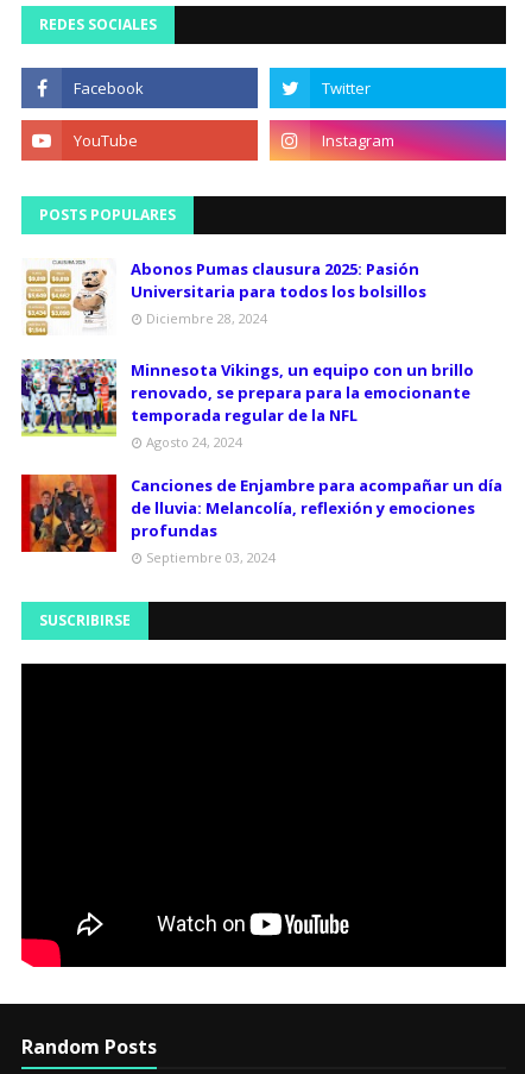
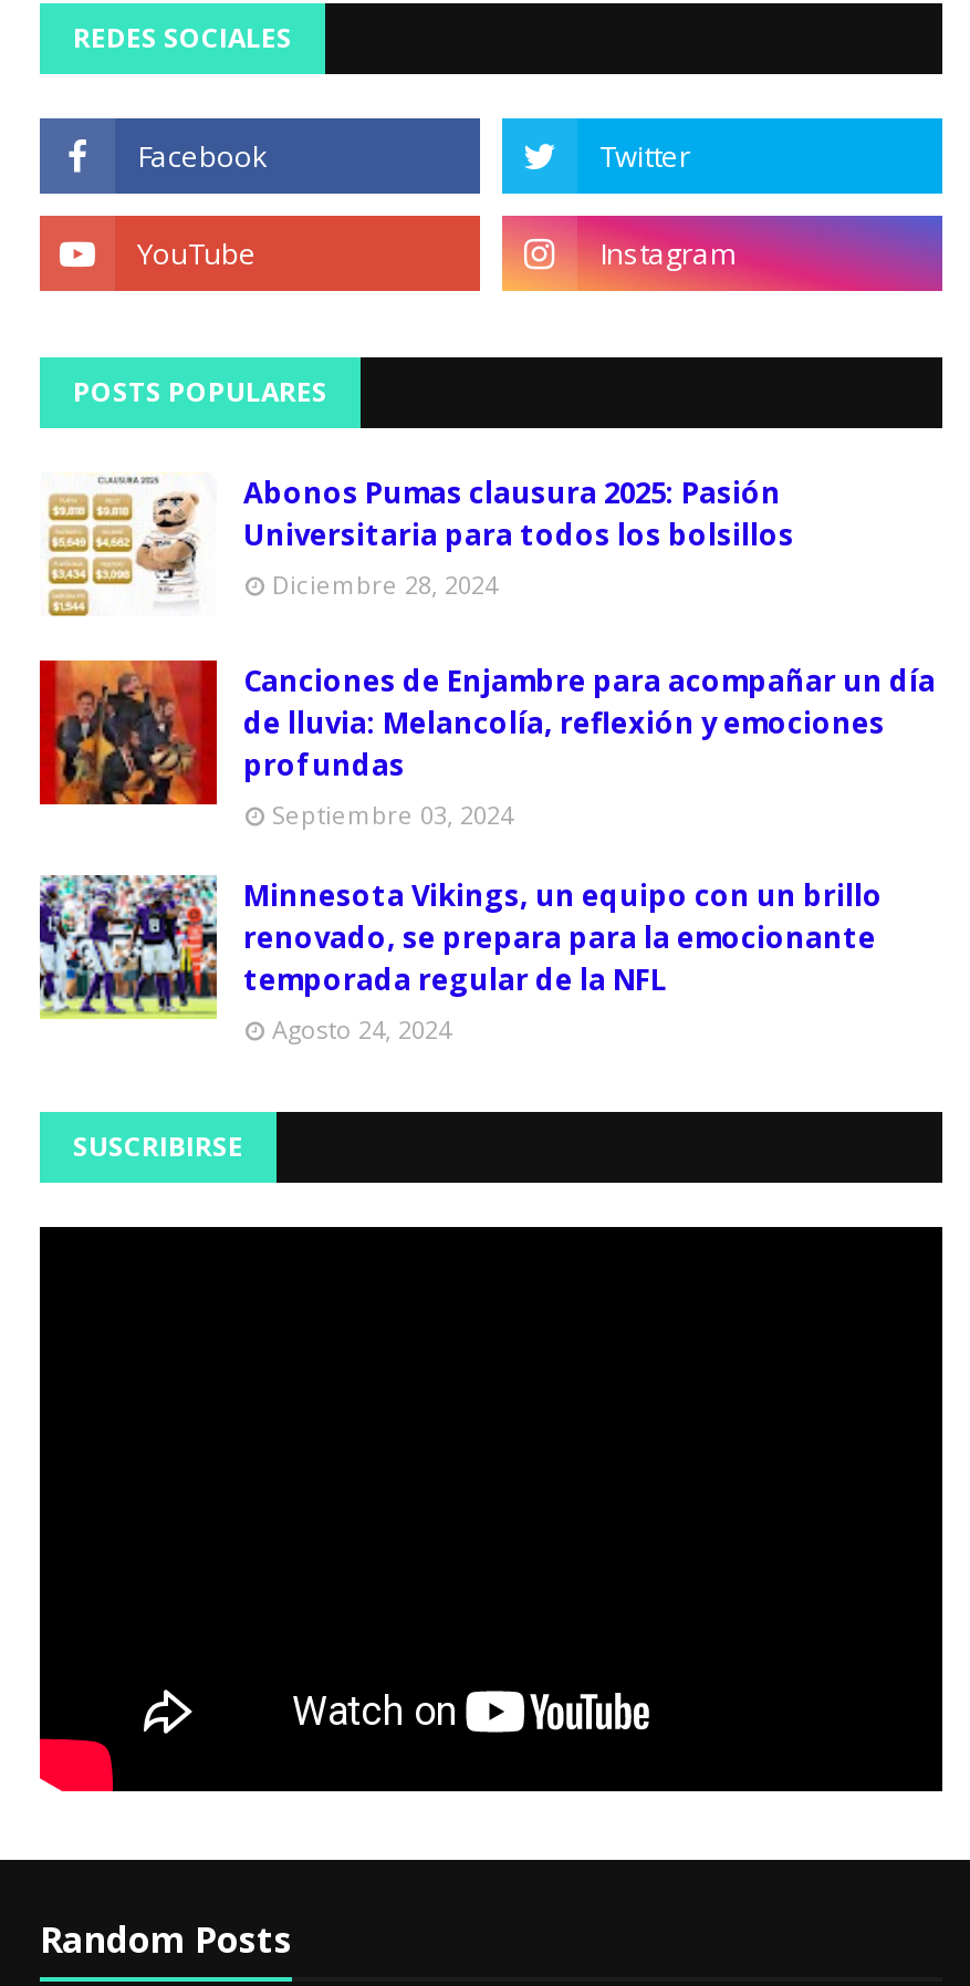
moved down: [image] | Minnesota Vikings, un equipo con un brillo | renovado, se prepara para la emocionante | temporada regular de la NFL | Agosto 24, 2024

moved up: [image] | Canciones de Enjambre para acompañar un día | de lluvia: Melancolía, reflexión y emociones | profundas | Septiembre 03, 2024
